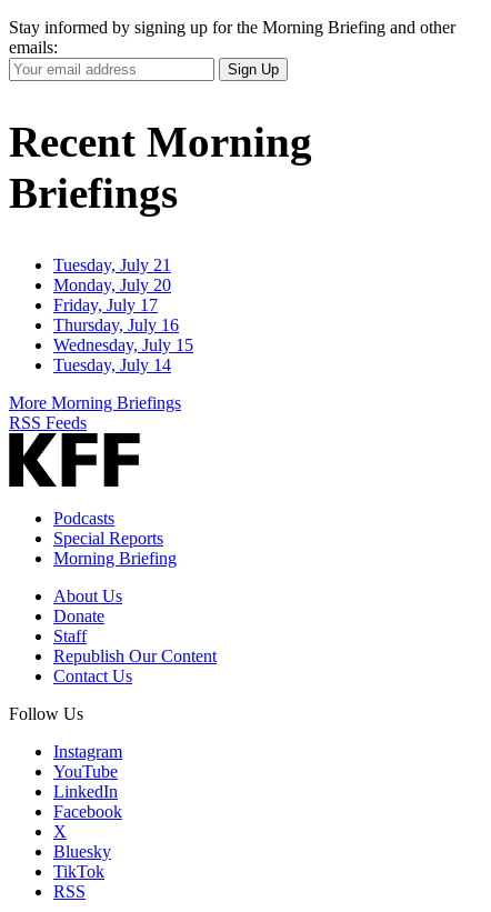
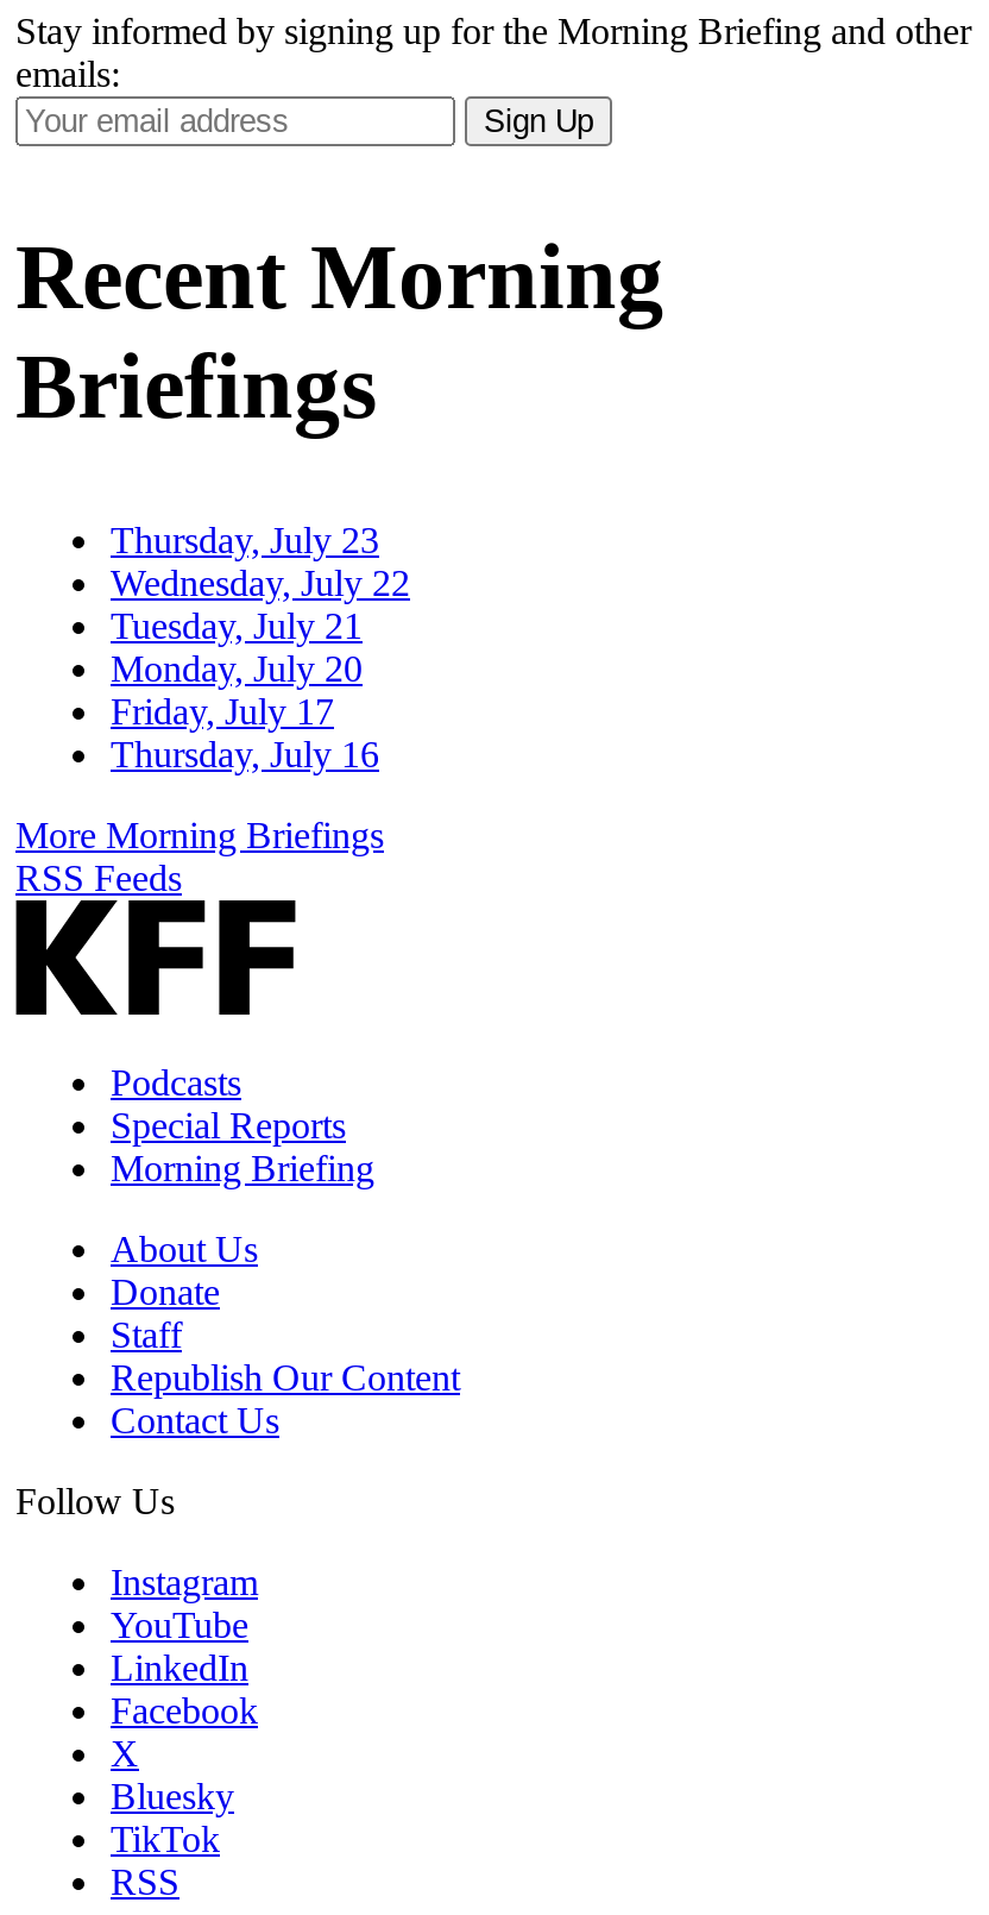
+ Thursday, July 23
+ Wednesday, July 22

moved down: Tuesday, July 21 | Monday, July 20 | Friday, July 17 | Thursday, July 16

- Wednesday, July 15
- Tuesday, July 14
